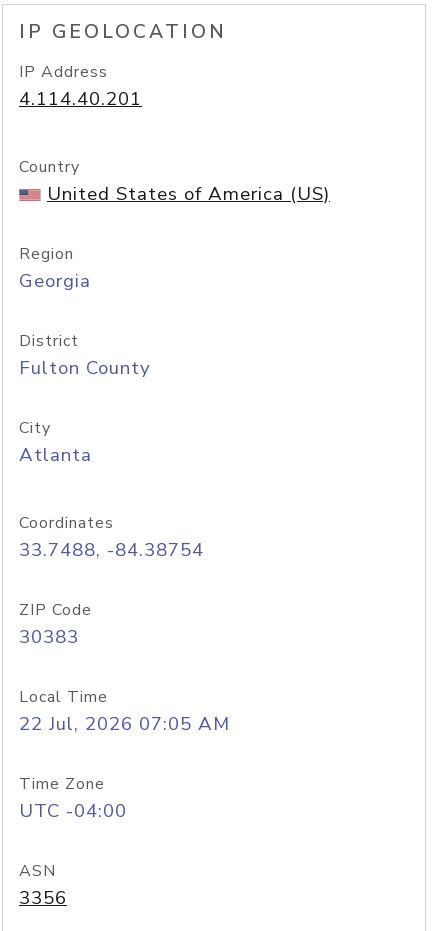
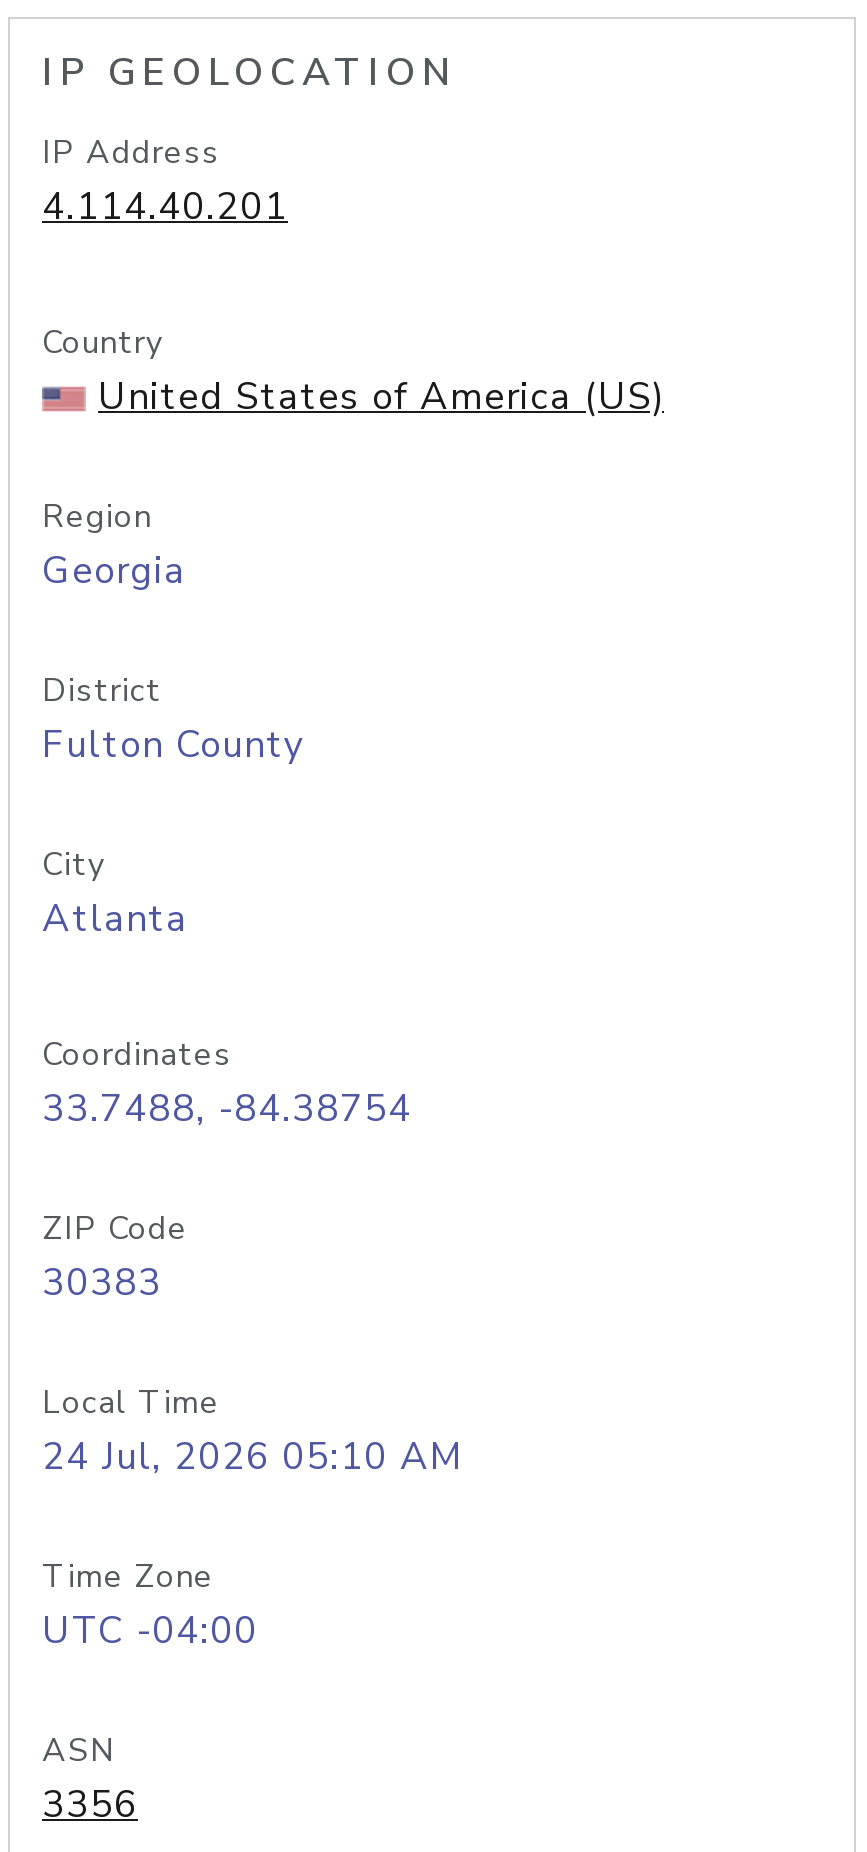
- 22 Jul, 2026 07:05 AM
+ 24 Jul, 2026 05:10 AM
